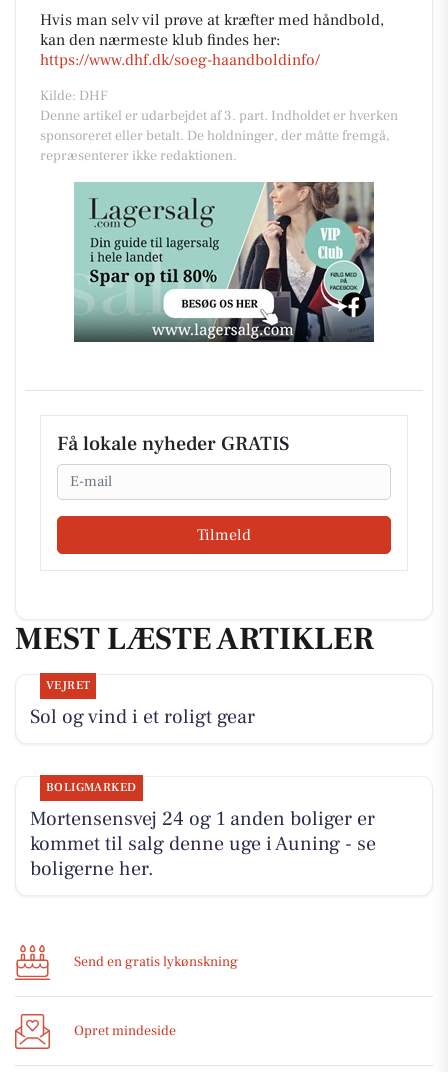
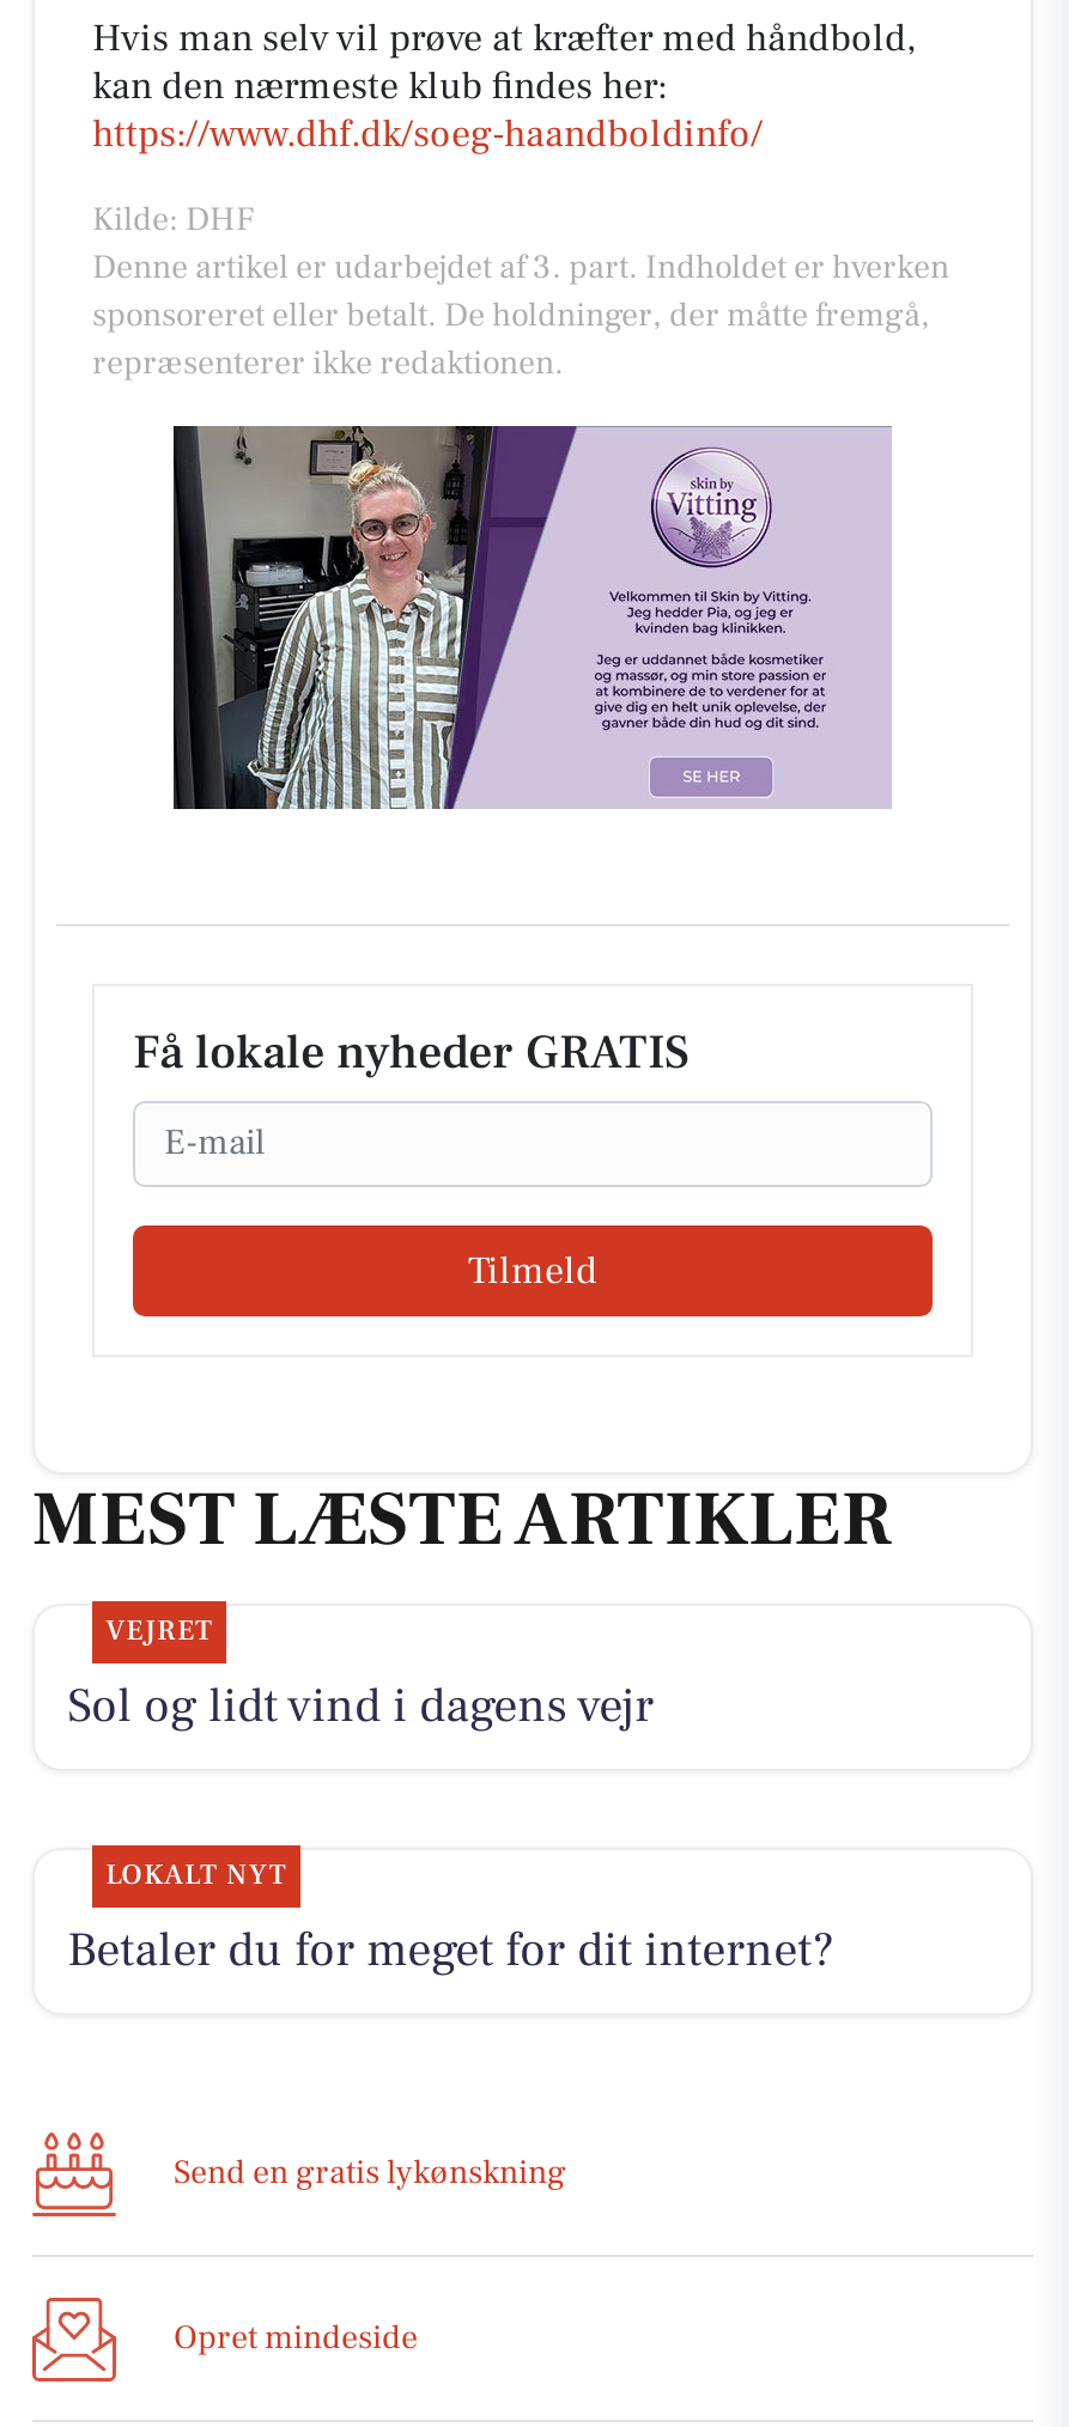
- [image]
+ [image]

- Sol og vind i et roligt gear
+ Sol og lidt vind i dagens vejr

- BOLIGMARKED
- Mortensensvej 24 og 1 anden boliger er
- kommet til salg denne uge i Auning - se
- boligerne her.
+ LOKALT NYT
+ Betaler du for meget for dit internet?
